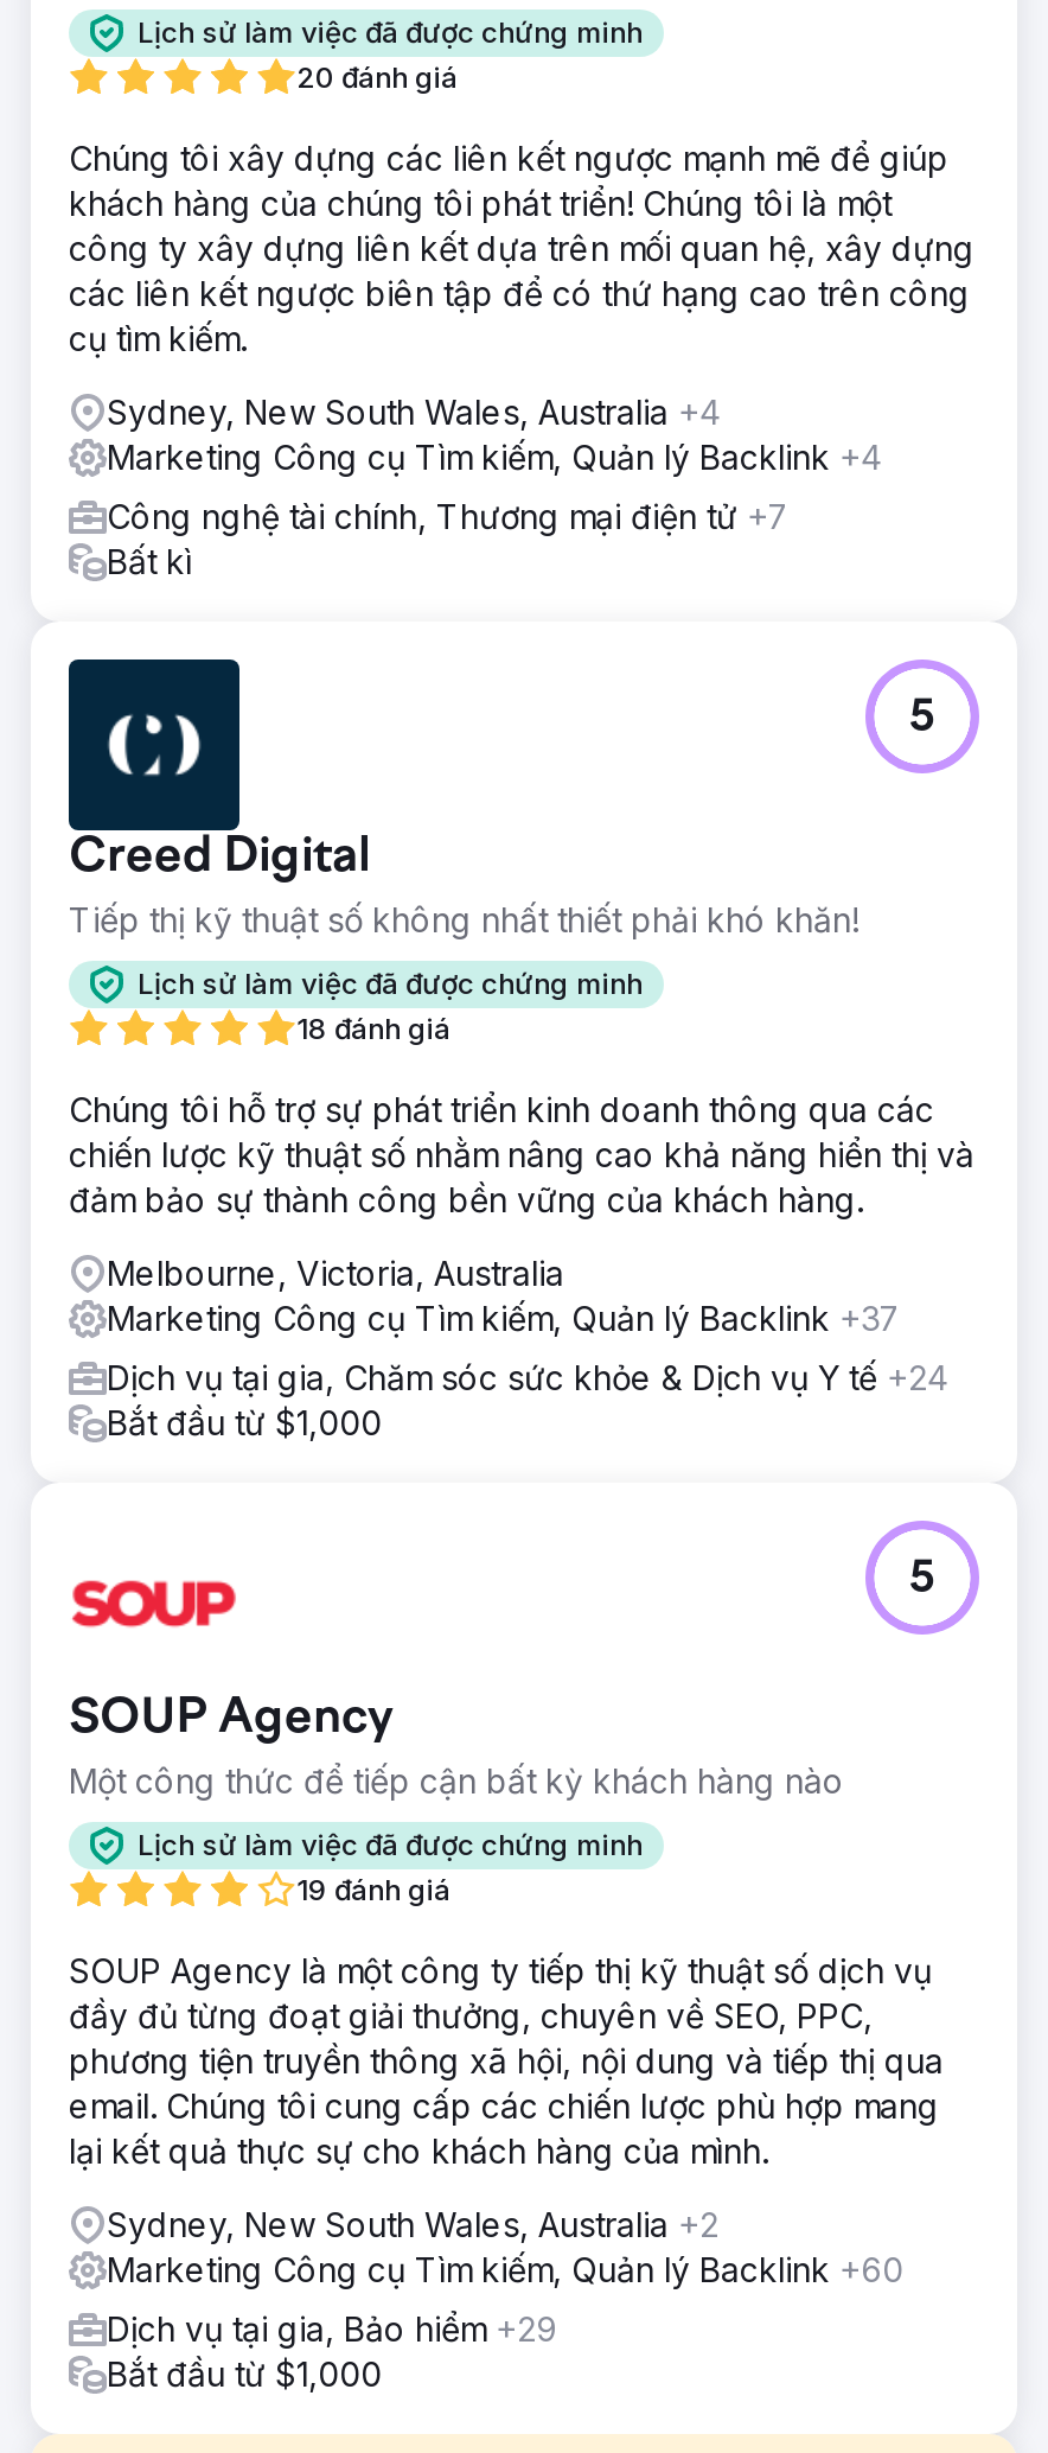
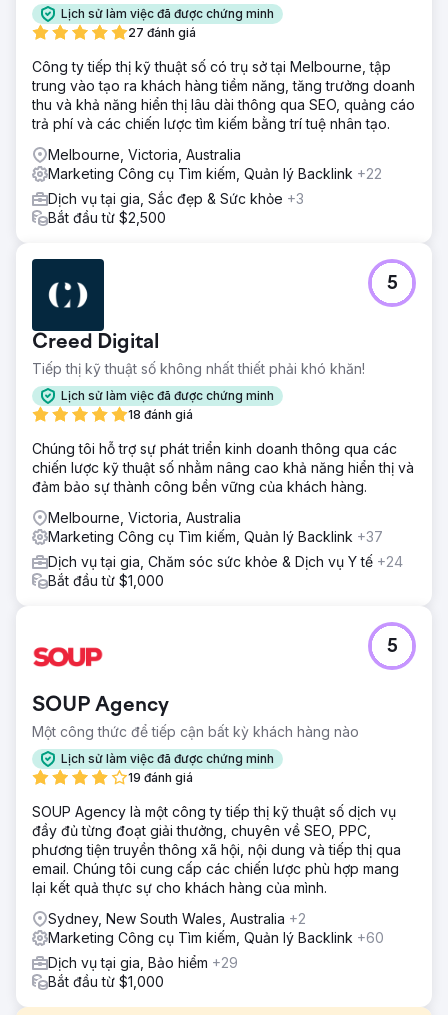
- 20 đánh giá
+ 27 đánh giá

- Chúng tôi xây dựng các liên kết ngược mạnh mẽ để giúp
- khách hàng của chúng tôi phát triển! Chúng tôi là một
- công ty xây dựng liên kết dựa trên mối quan hệ, xây dựng
- các liên kết ngược biên tập để có thứ hạng cao trên công
- cụ tìm kiếm.
+ Công ty tiếp thị kỹ thuật số có trụ sở tại Melbourne, tập
+ trung vào tạo ra khách hàng tiềm năng, tăng trưởng doanh
+ thu và khả năng hiển thị lâu dài thông qua SEO, quảng cáo
+ trả phí và các chiến lược tìm kiếm bằng trí tuệ nhân tạo.

- Sydney, New South Wales, Australia +4
- Marketing Công cụ Tìm kiếm, Quản lý Backlink +4
+ Melbourne, Victoria, Australia
+ Marketing Công cụ Tìm kiếm, Quản lý Backlink +22

- Công nghệ tài chính, Thương mại điện tử +7
- Bất kì
+ Dịch vụ tại gia, Sắc đẹp & Sức khỏe +3
+ Bắt đầu từ $2,500
